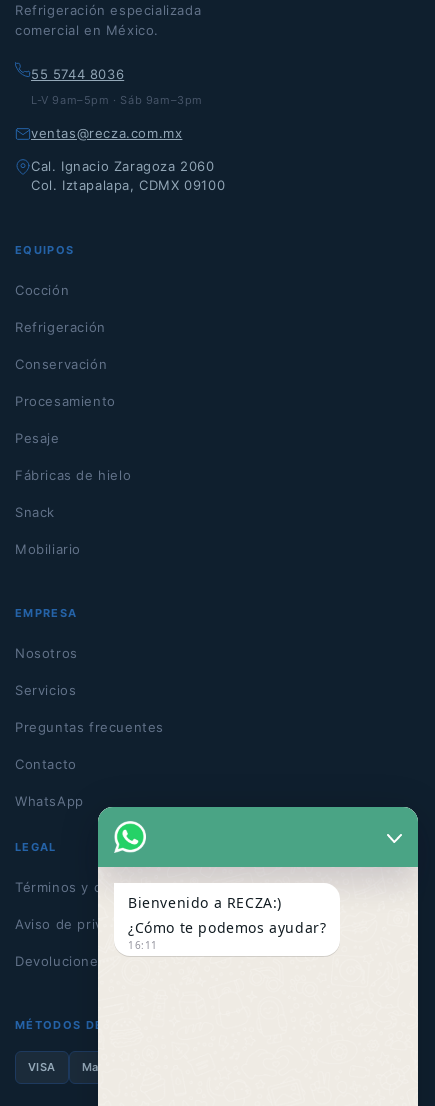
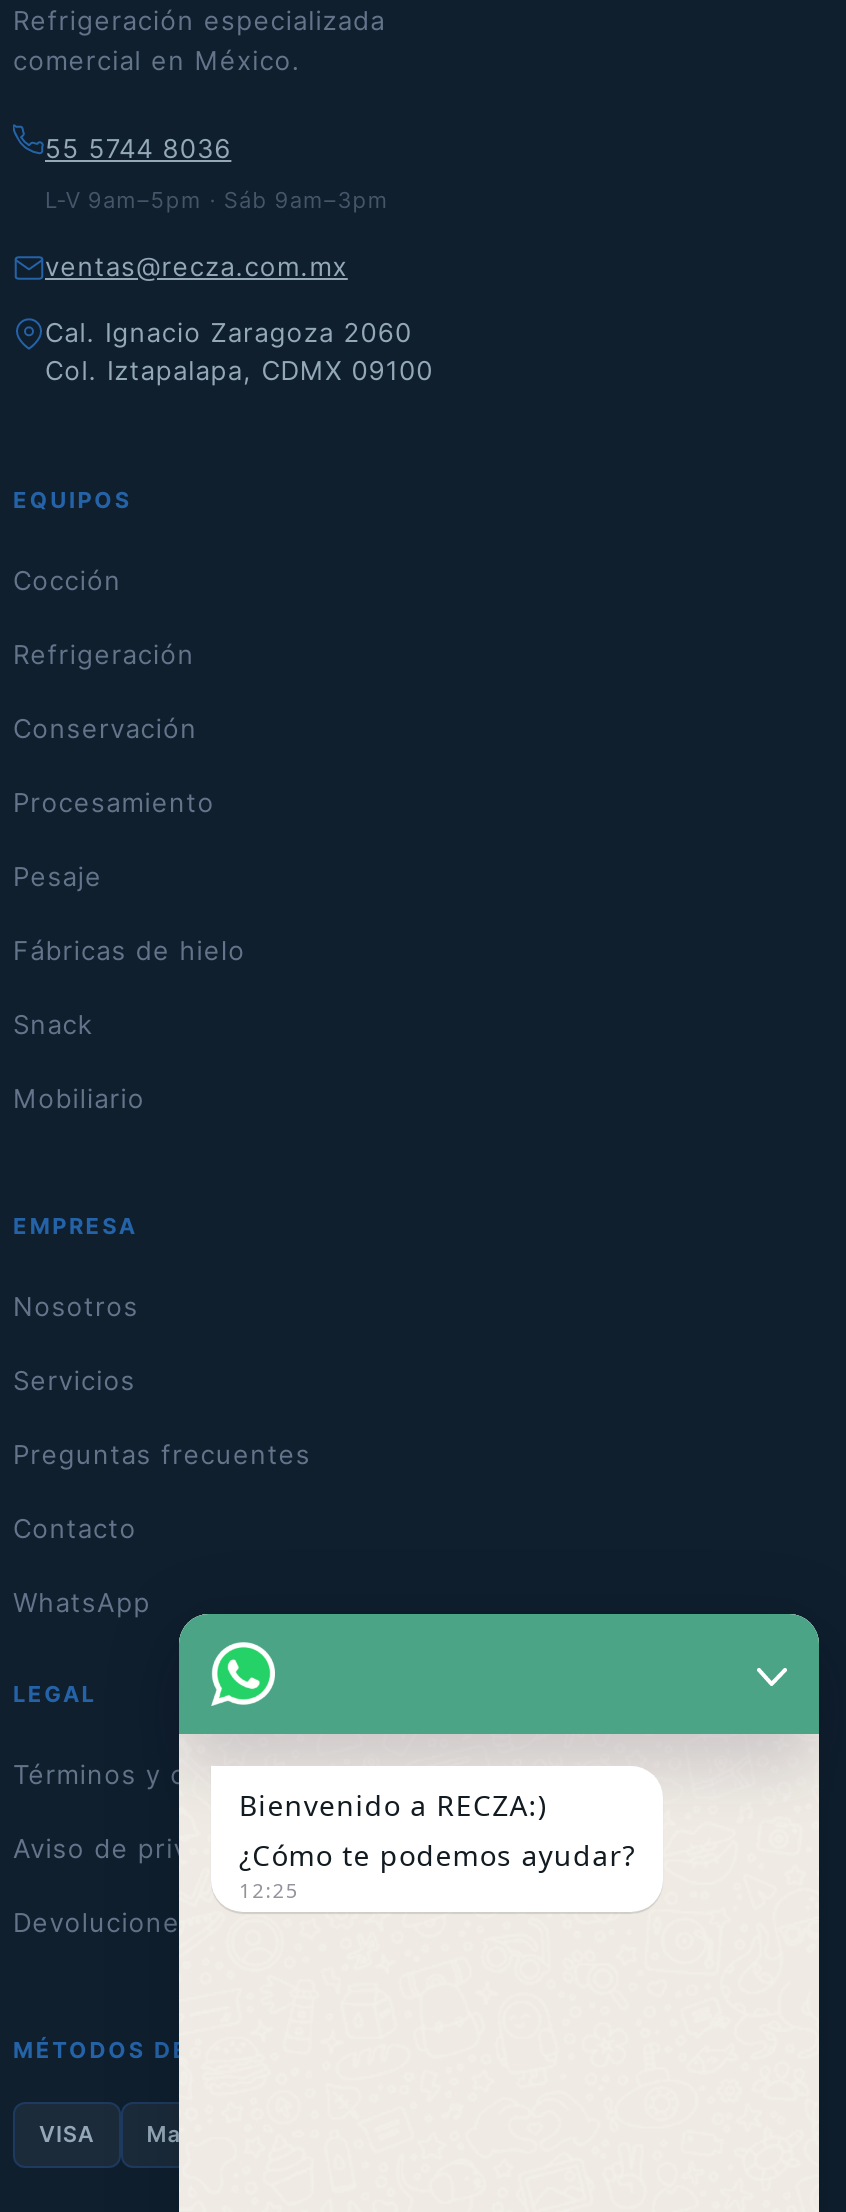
- 16:11
+ 12:25
